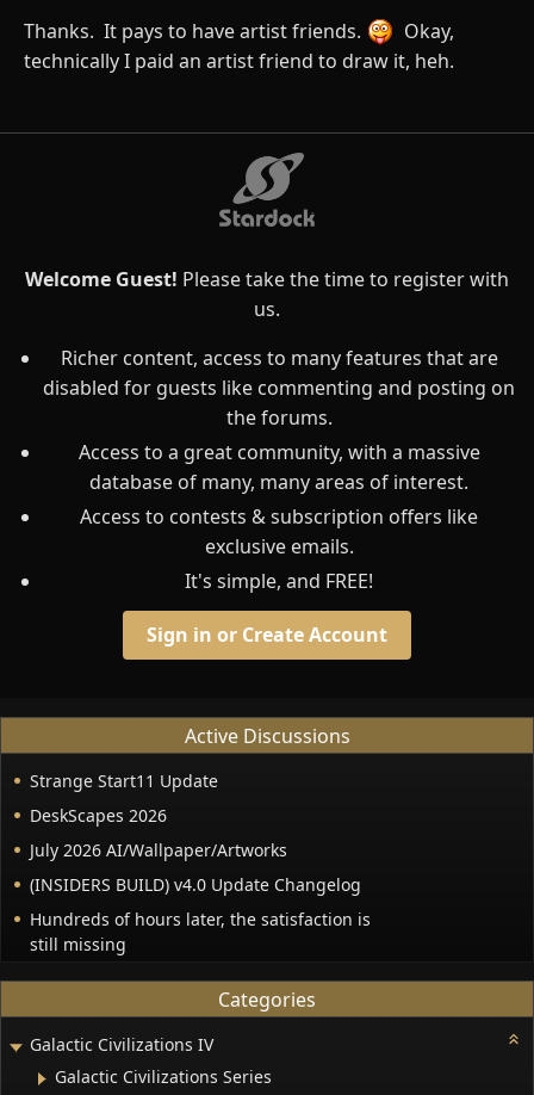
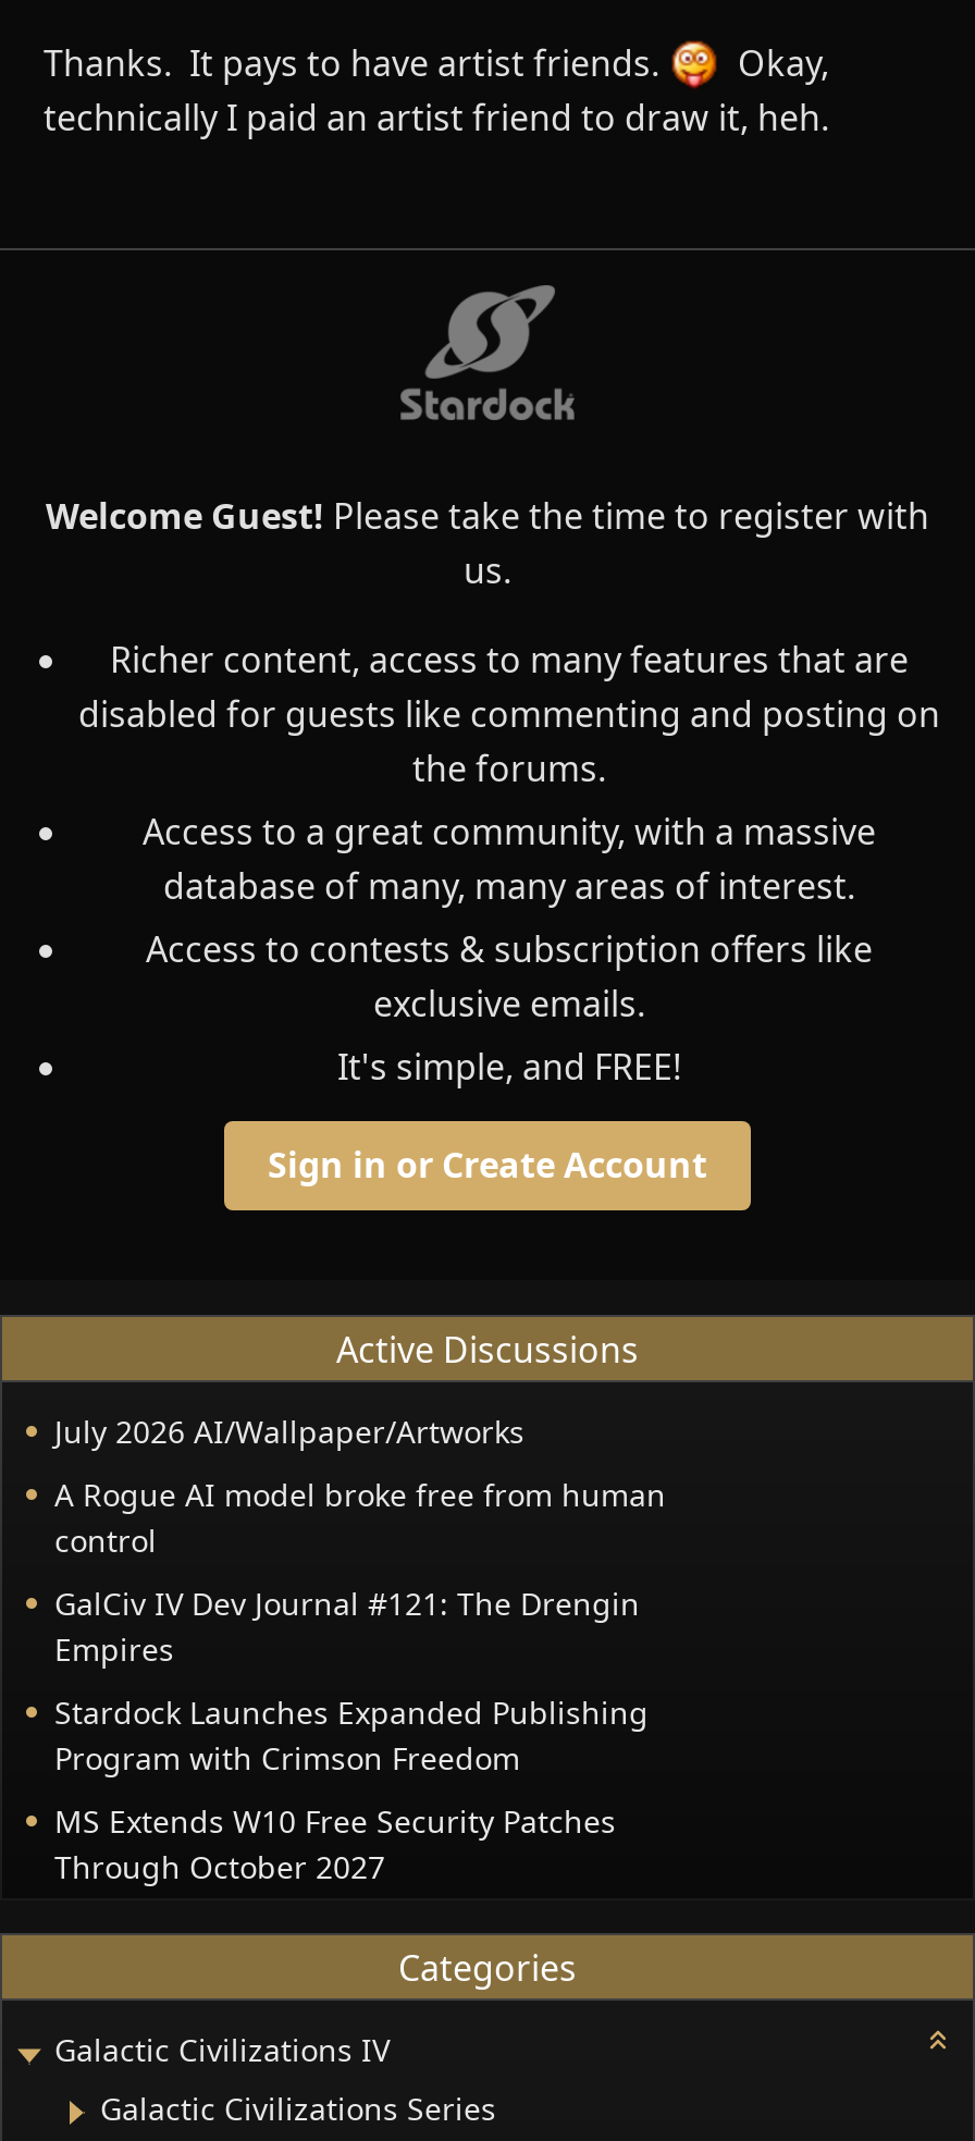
- Strange Start11 Update
- DeskScapes 2026

moved up: July 2026 AI/Wallpaper/Artworks

- (INSIDERS BUILD) v4.0 Update Changelog
- Hundreds of hours later, the satisfaction is
- still missing
+ A Rogue AI model broke free from human
+ control
+ GalCiv IV Dev Journal #121: The Drengin
+ Empires
+ Stardock Launches Expanded Publishing
+ Program with Crimson Freedom
+ MS Extends W10 Free Security Patches
+ Through October 2027
